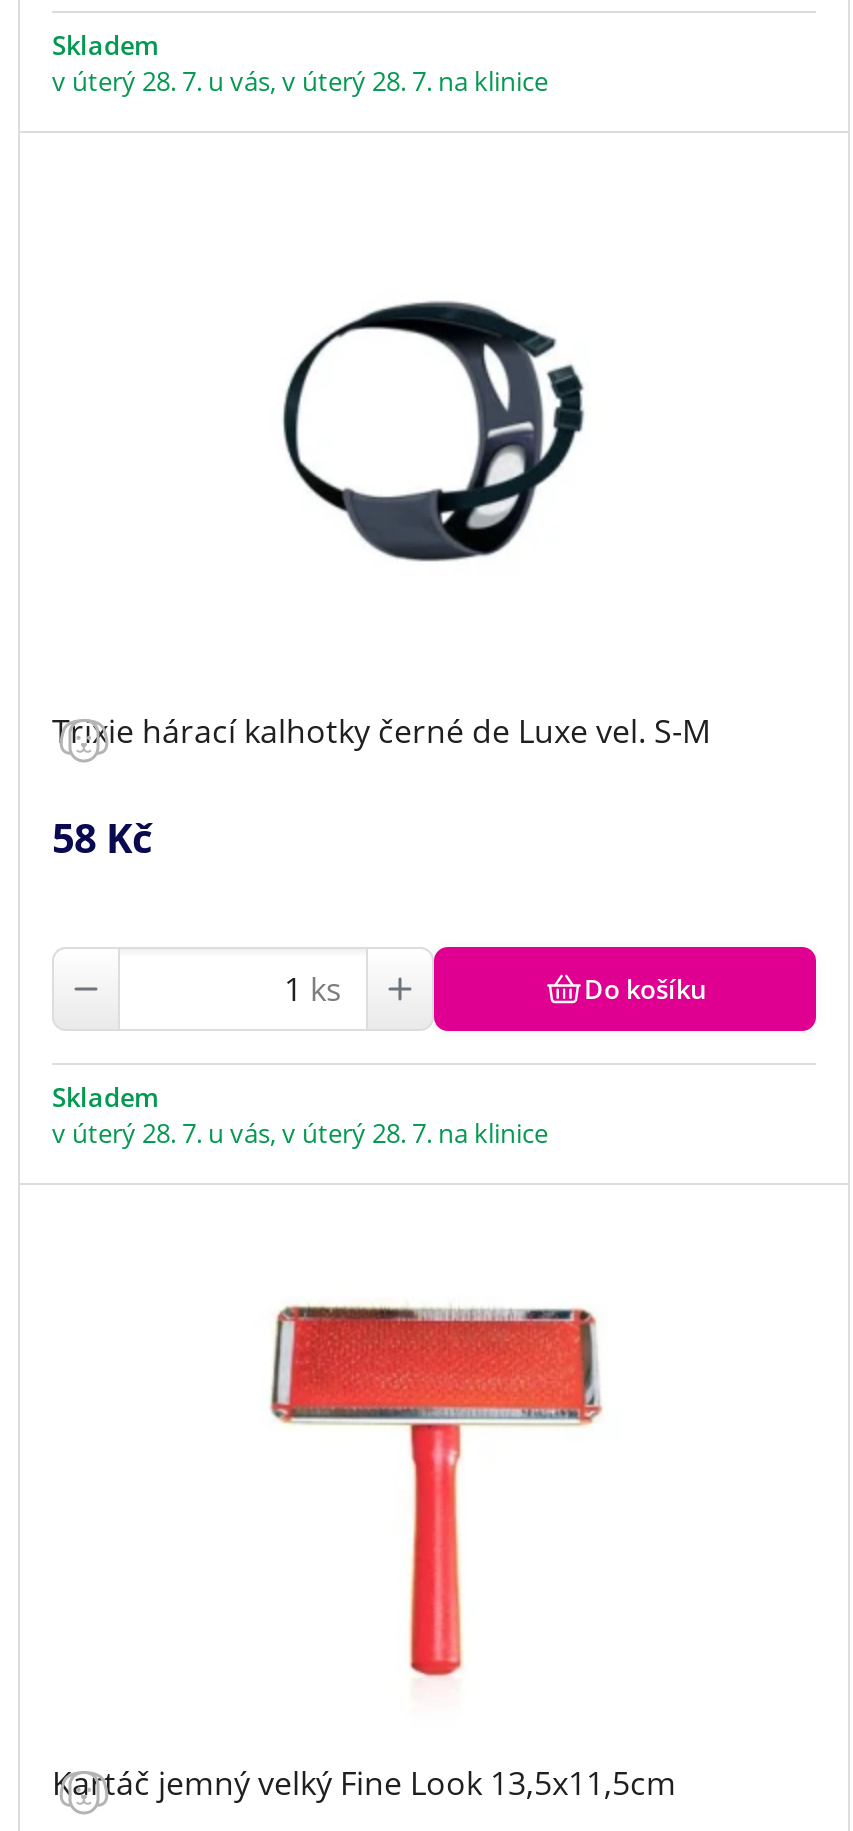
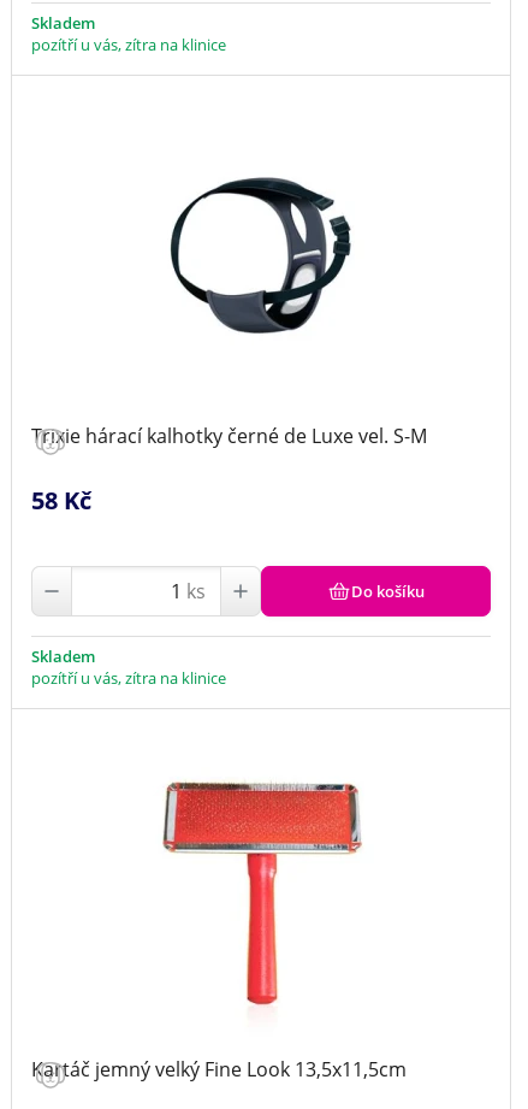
- v úterý 28. 7. u vás, v úterý 28. 7. na klinice
+ pozítří u vás, zítra na klinice

- v úterý 28. 7. u vás, v úterý 28. 7. na klinice
+ pozítří u vás, zítra na klinice
